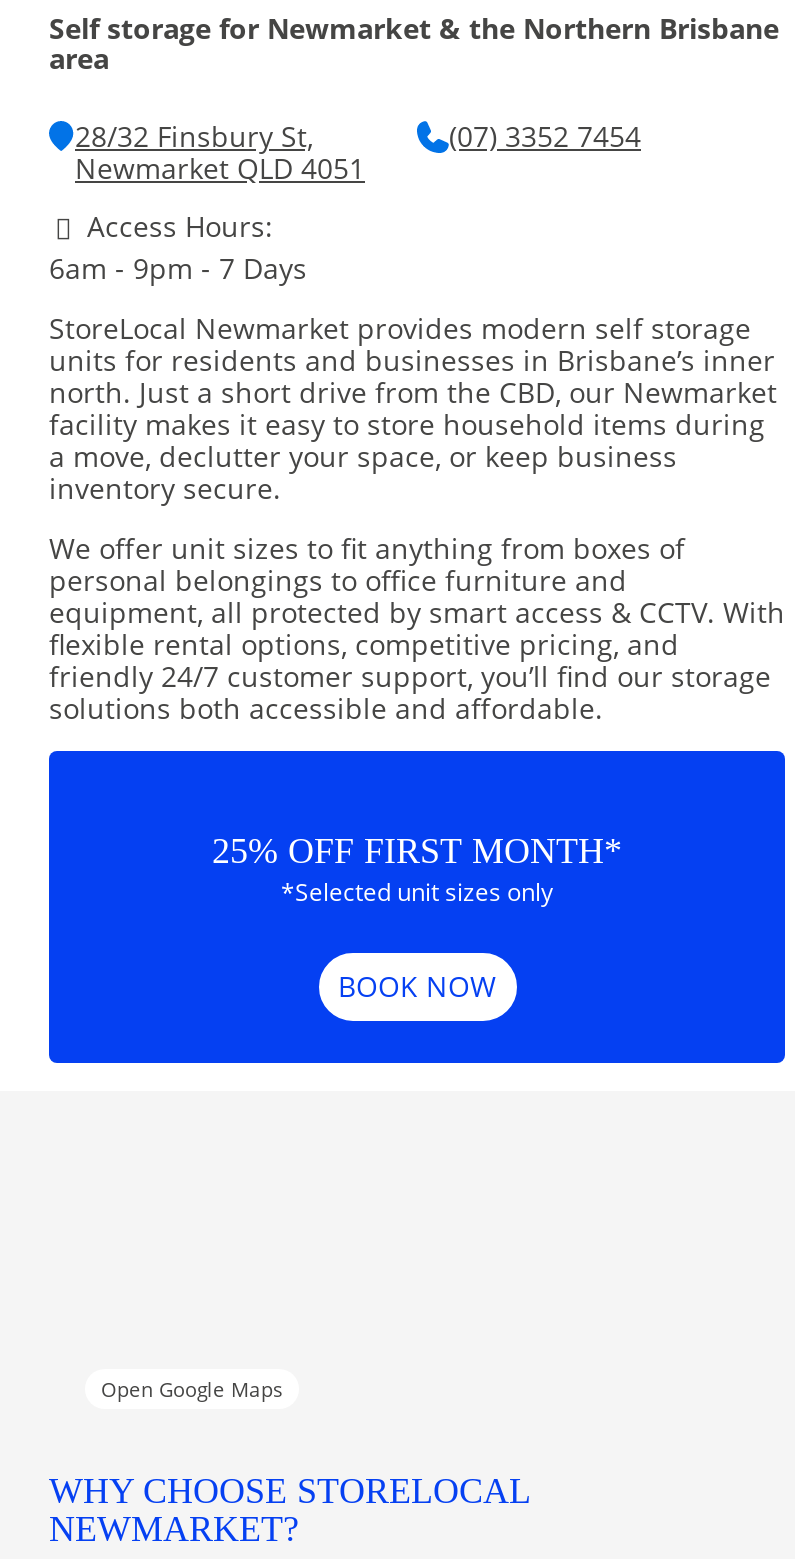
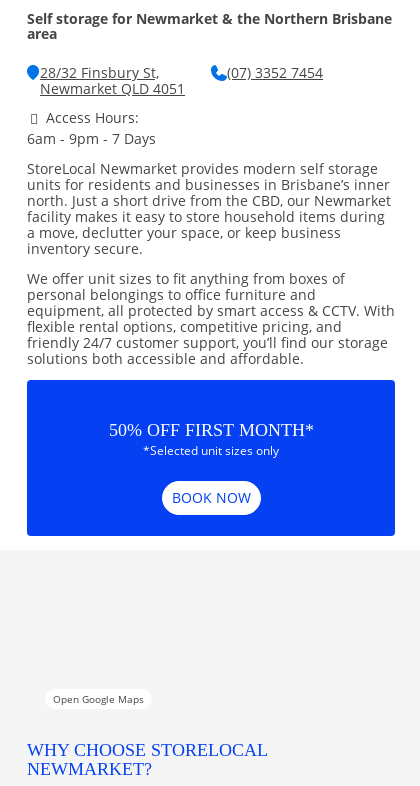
- 25% OFF FIRST MONTH*
+ 50% OFF FIRST MONTH*
